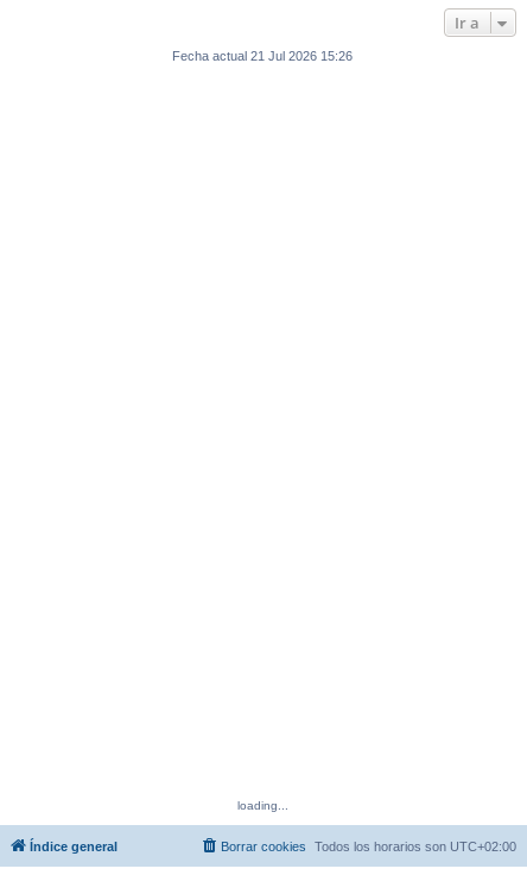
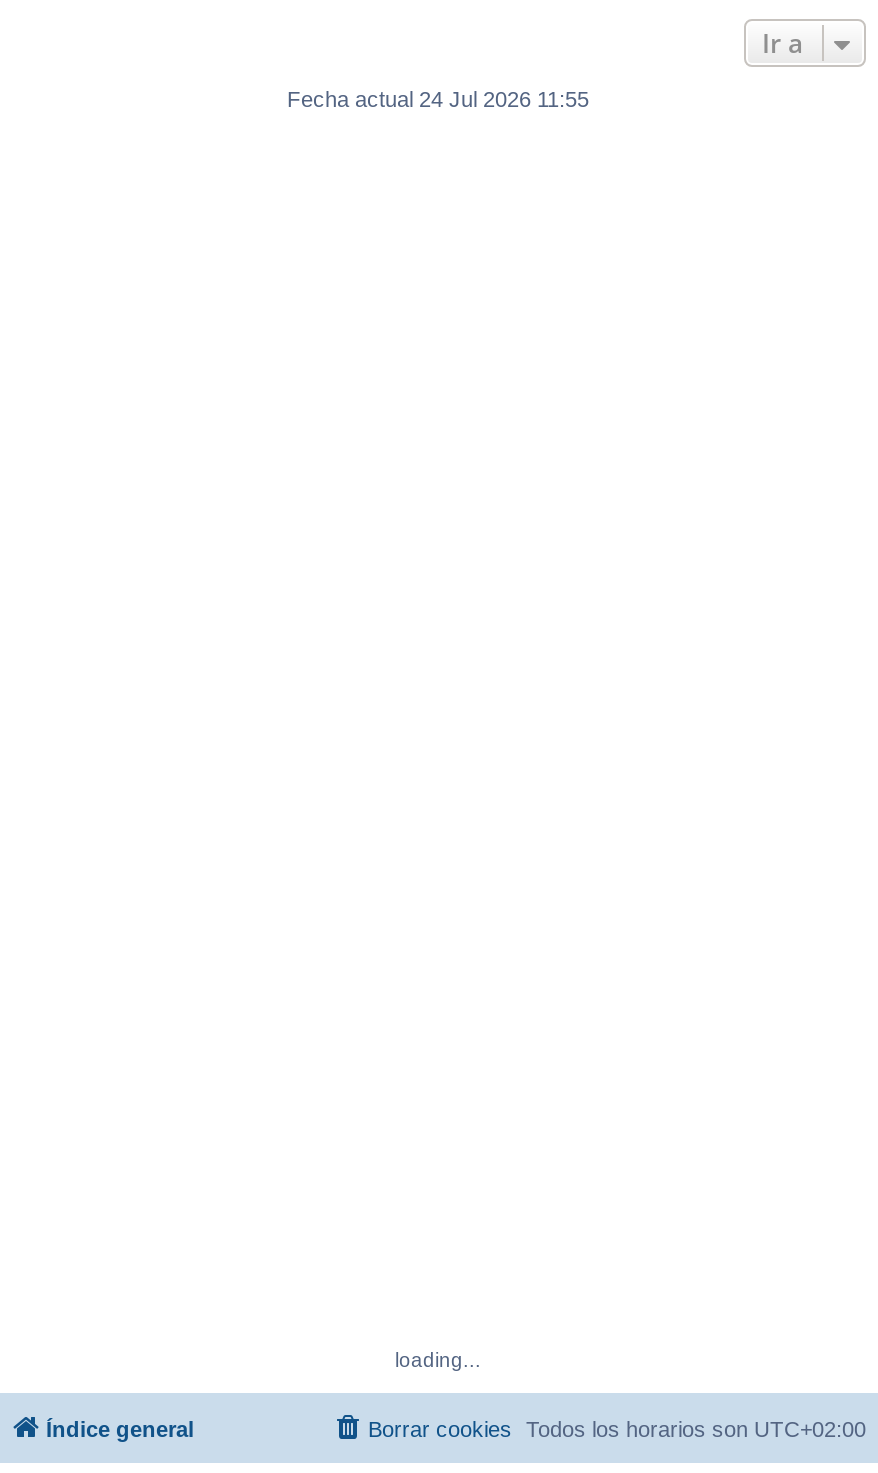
- Fecha actual 21 Jul 2026 15:26
+ Fecha actual 24 Jul 2026 11:55
